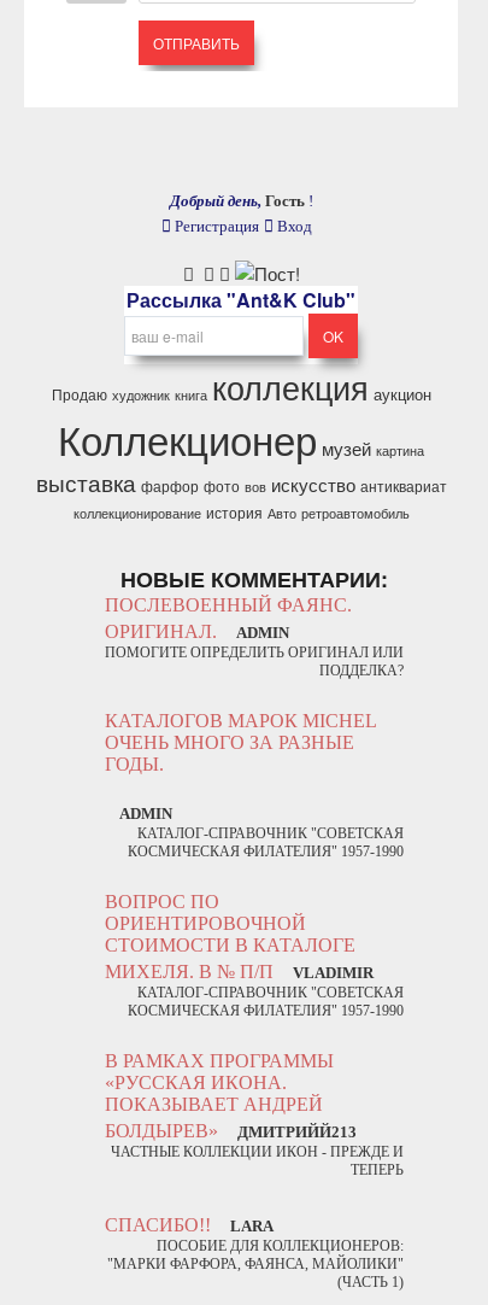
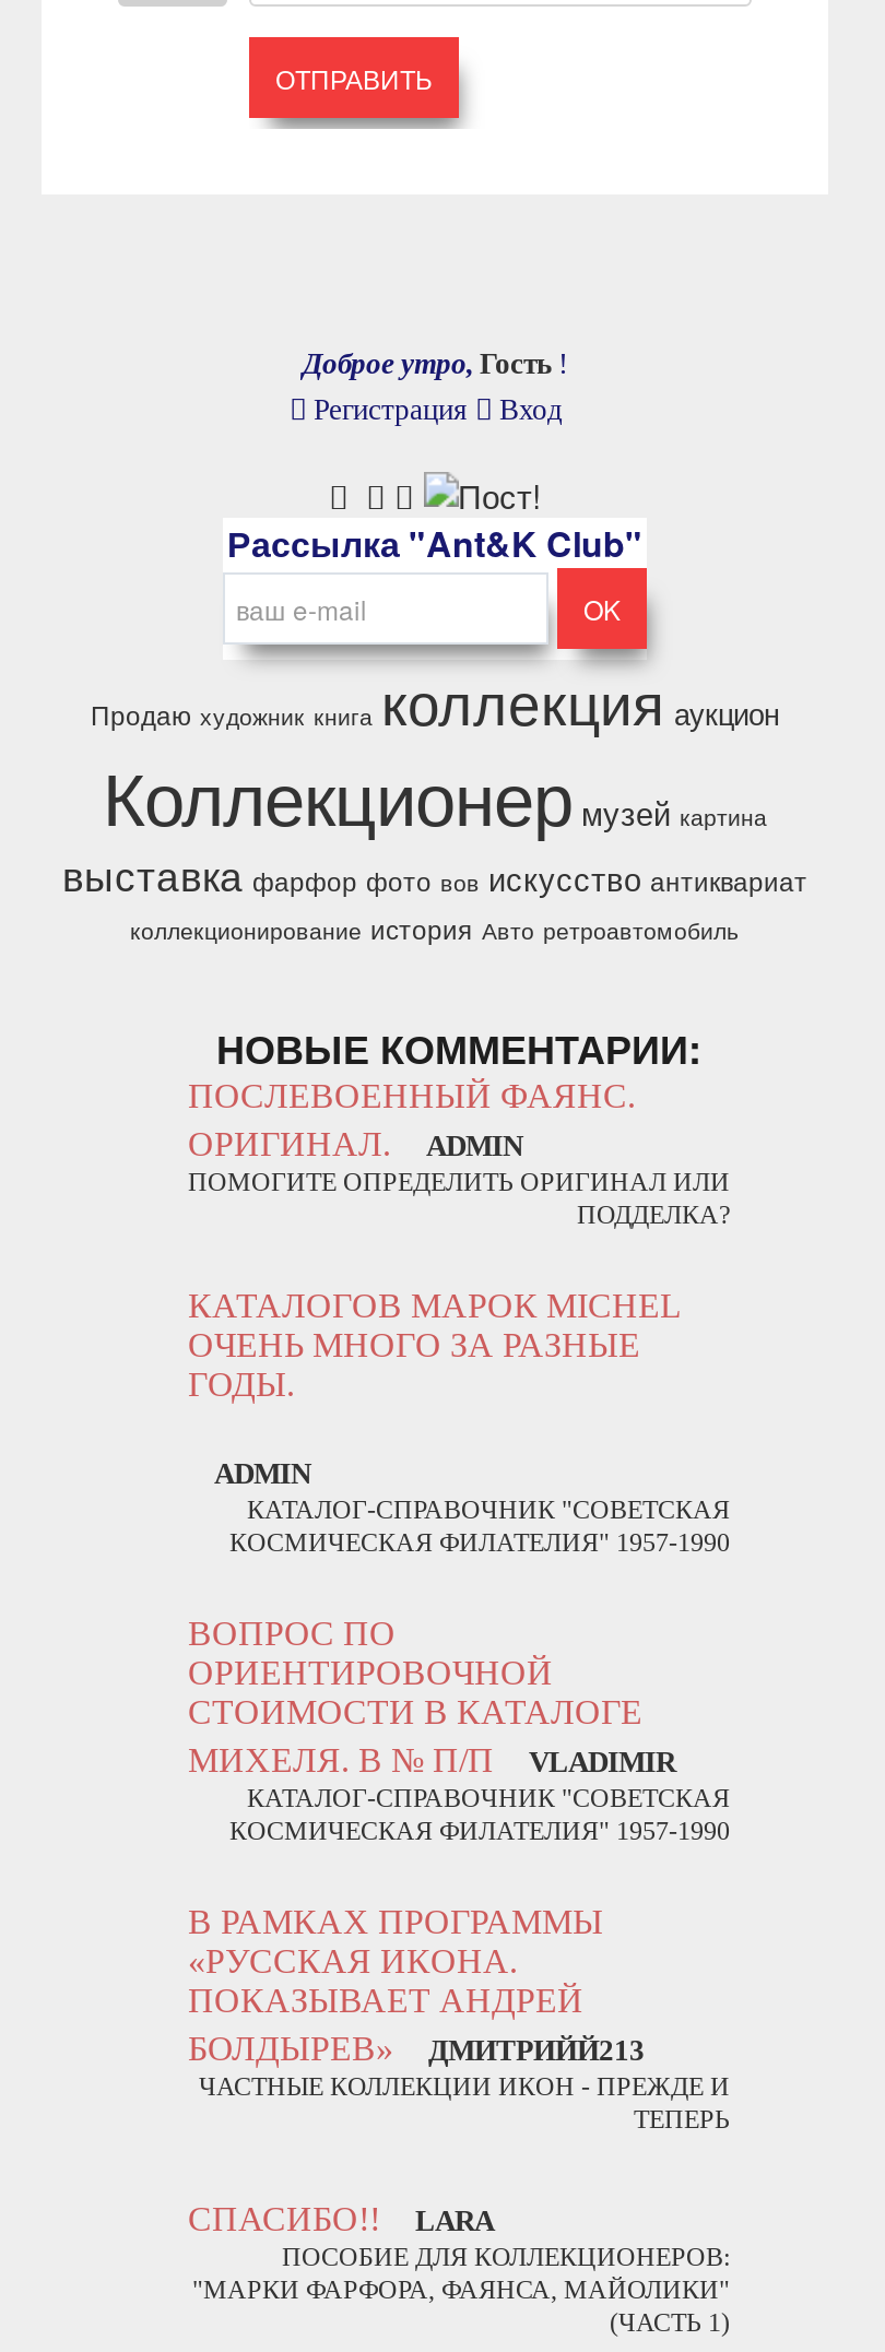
- Добрый день, Гость !
+ Доброе утро, Гость !
